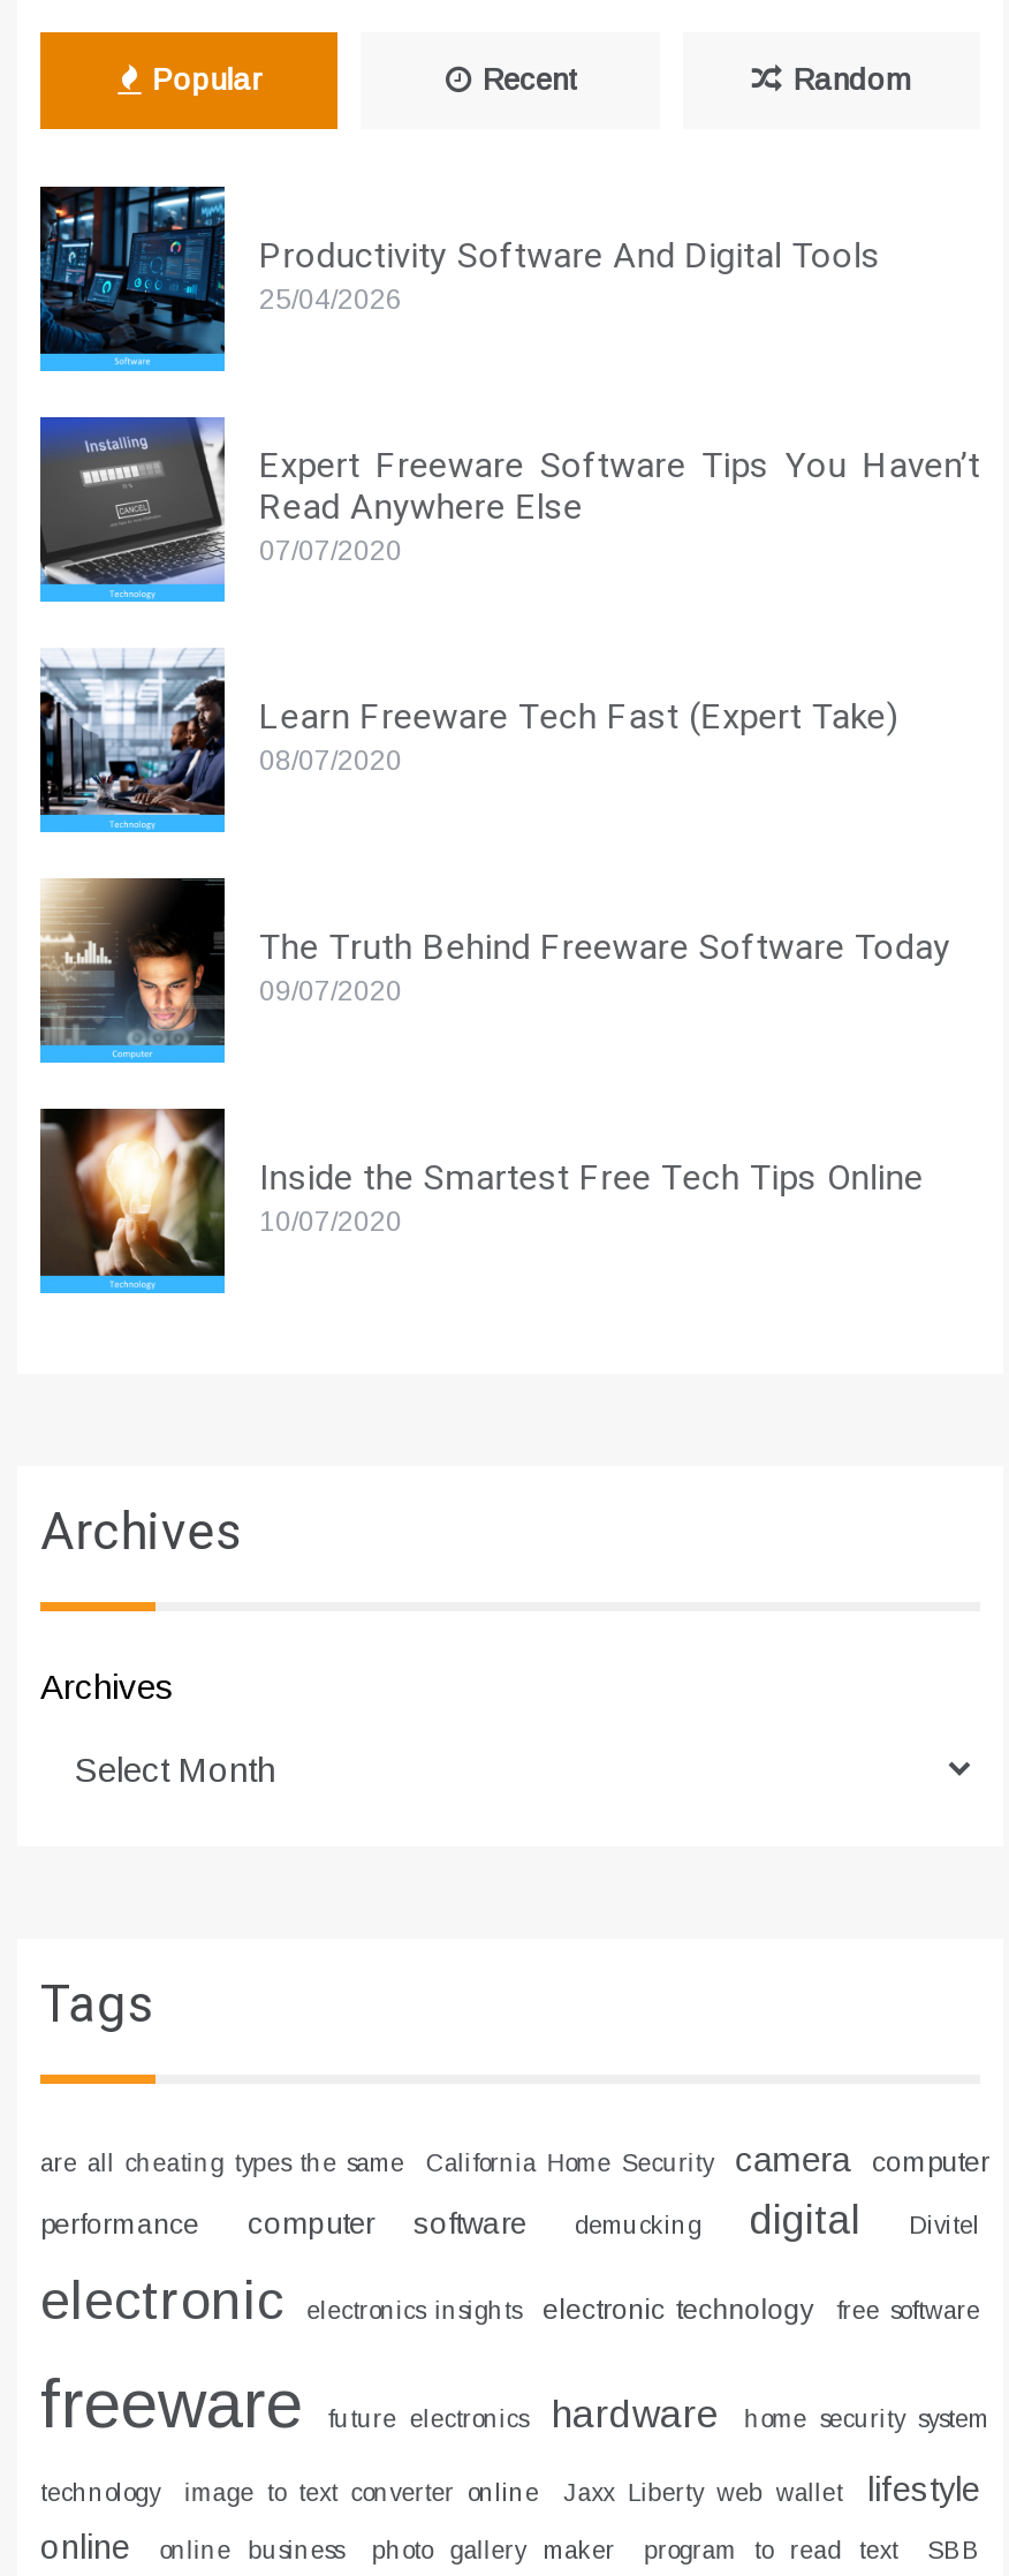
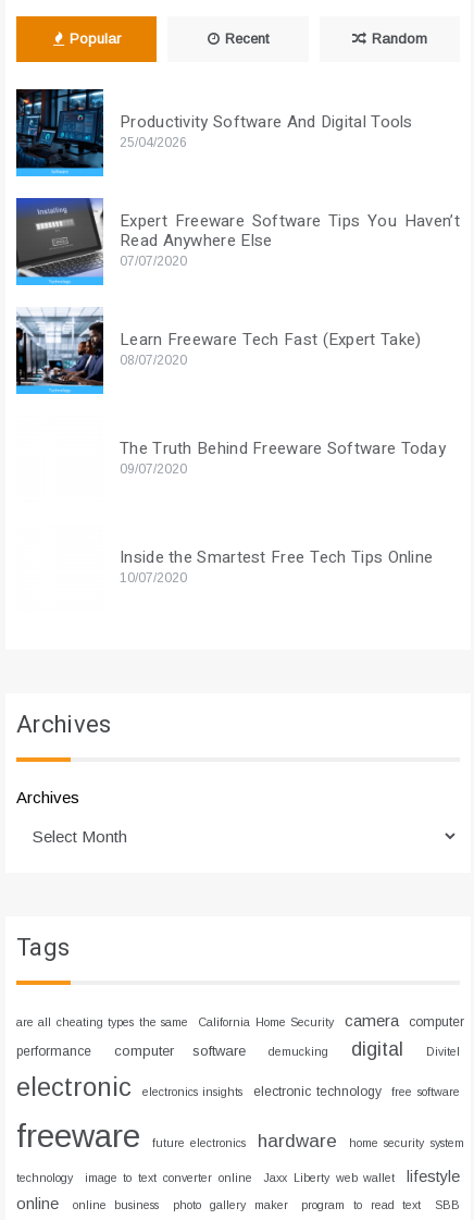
- [image]

- [image]
